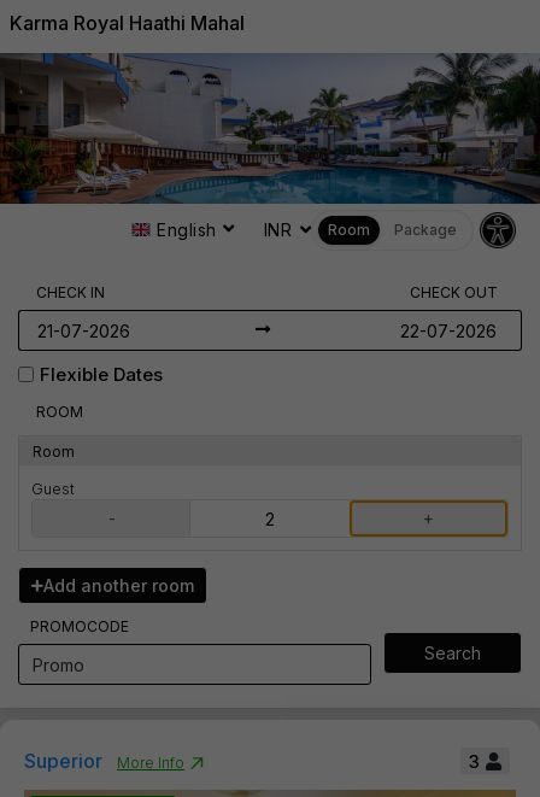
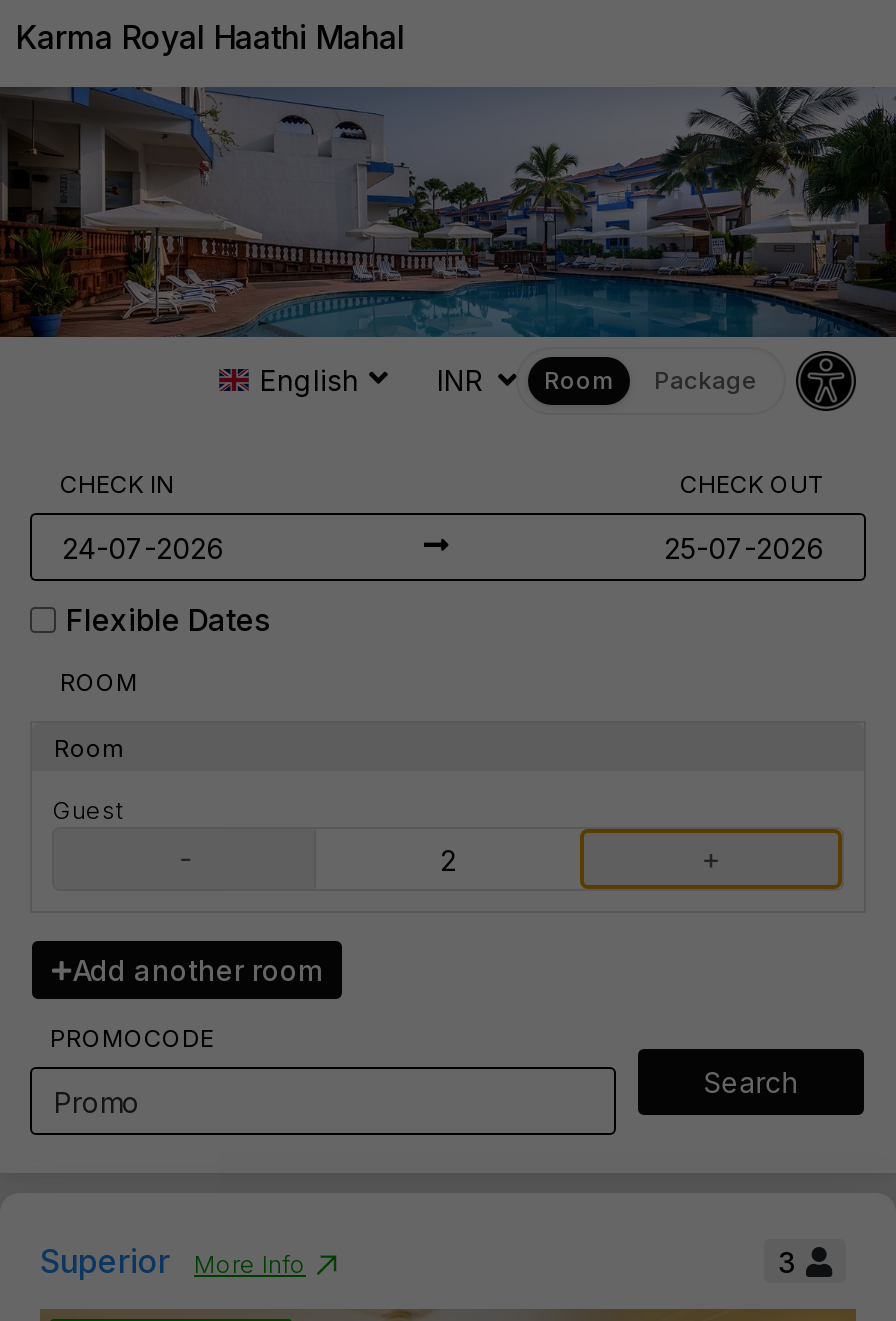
- 21-07-2026
+ 24-07-2026

- 22-07-2026
+ 25-07-2026
